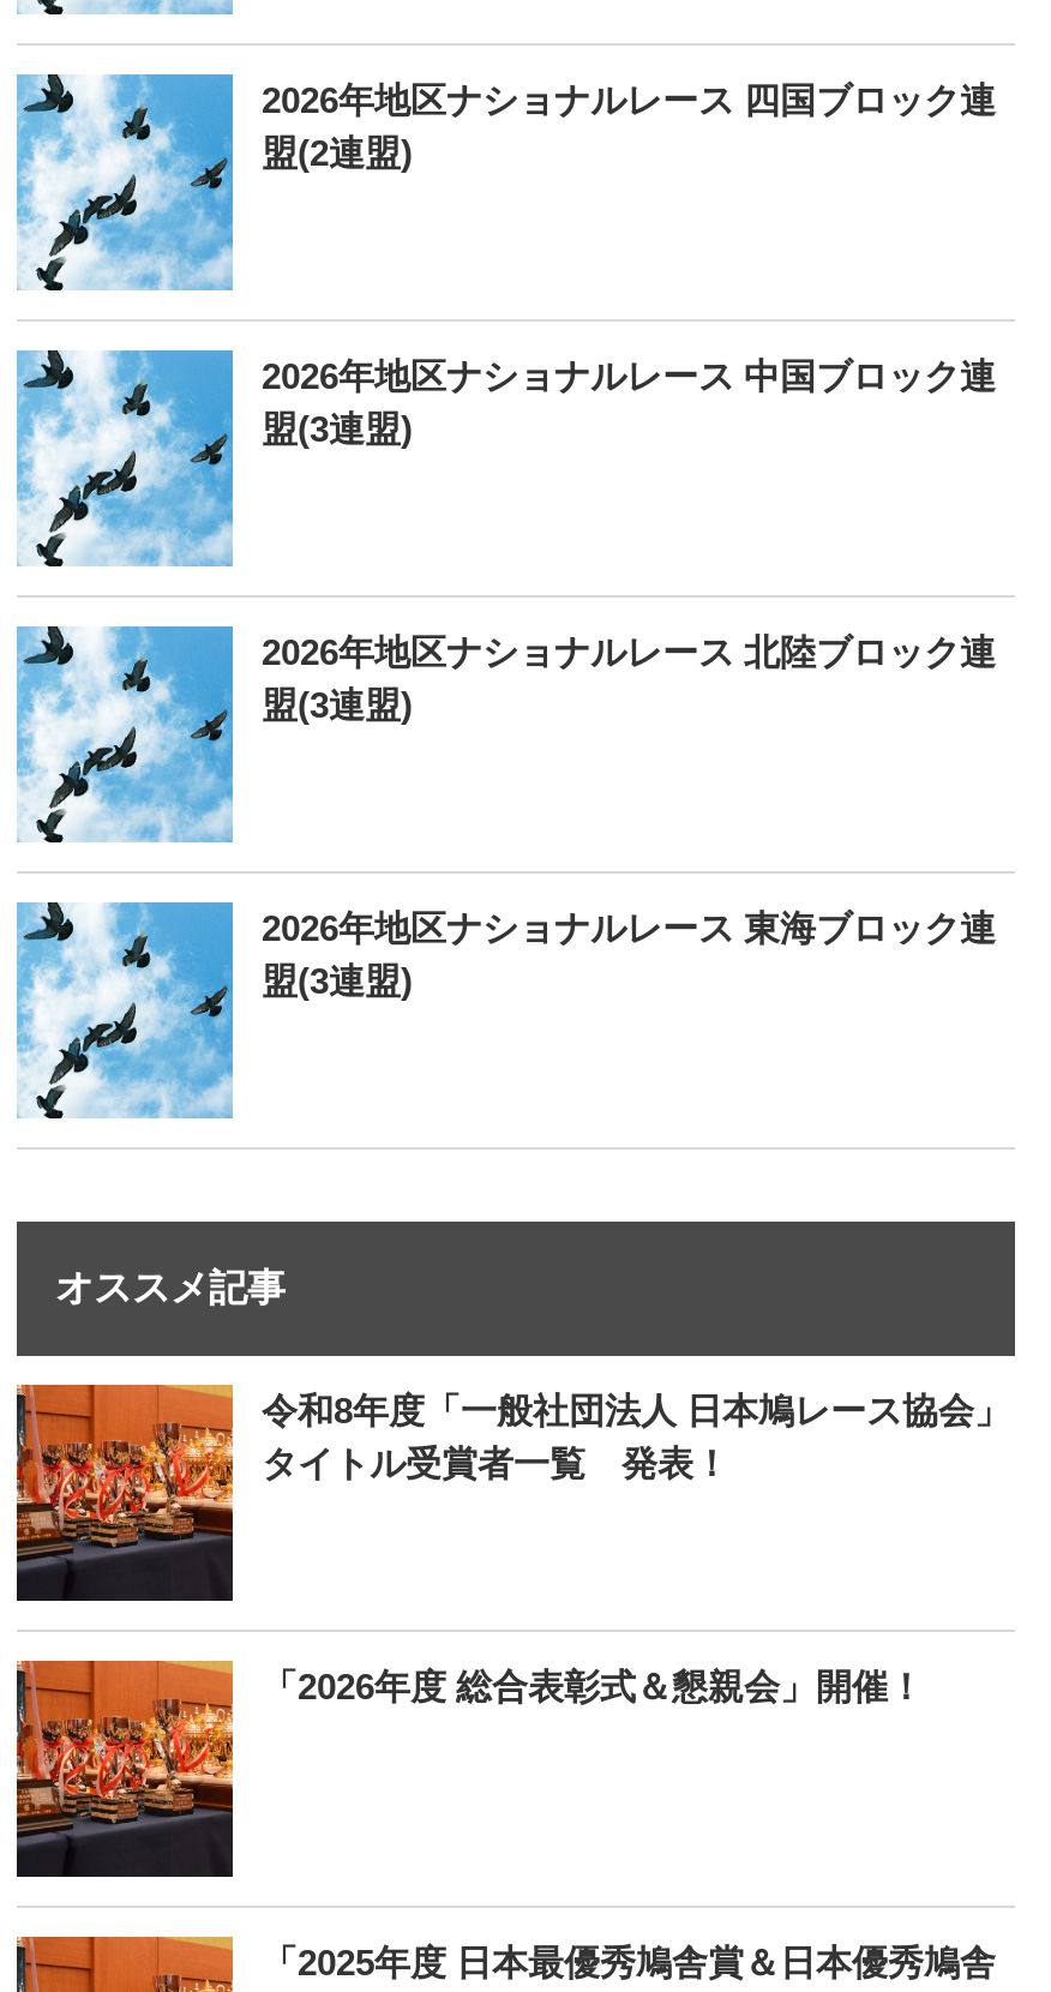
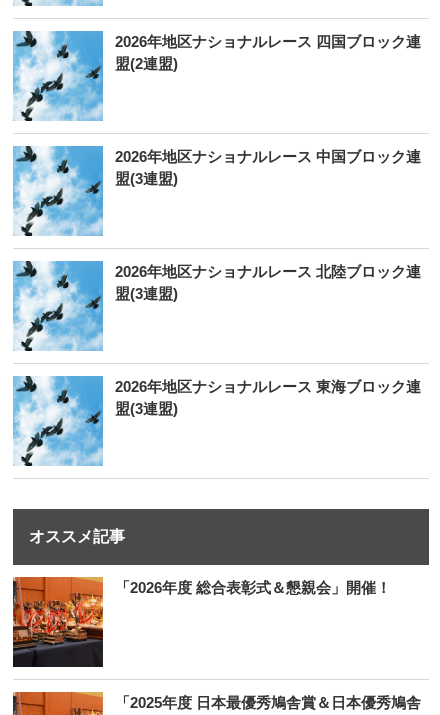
- 令和8年度「一般社団法人 日本鳩レース協会」
- タイトル受賞者一覧 発表！
